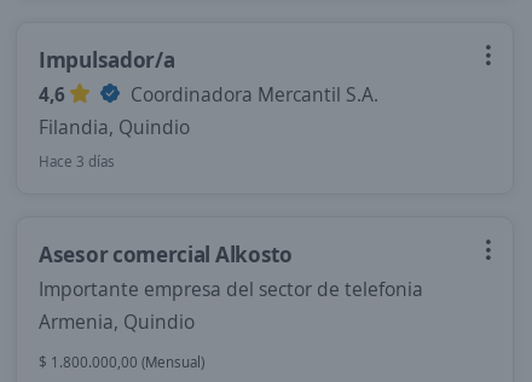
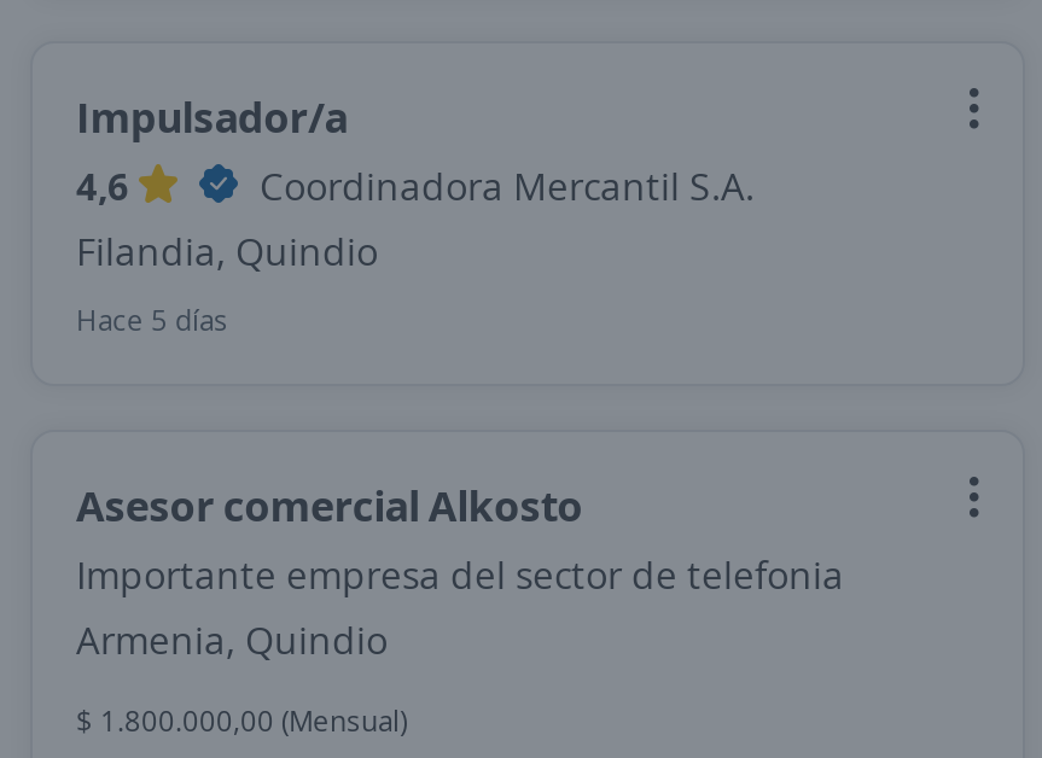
- Hace 3 días
+ Hace 5 días
